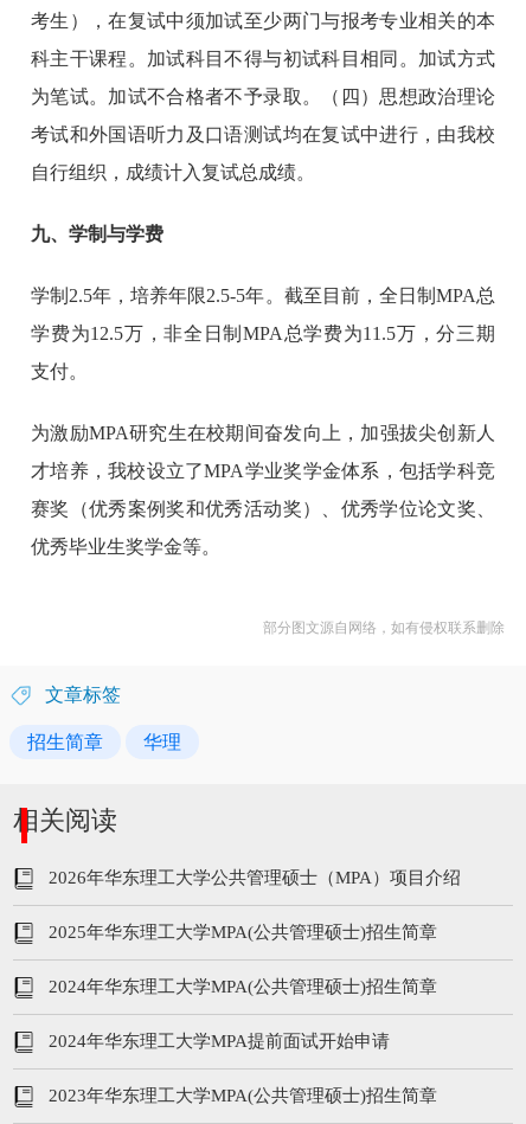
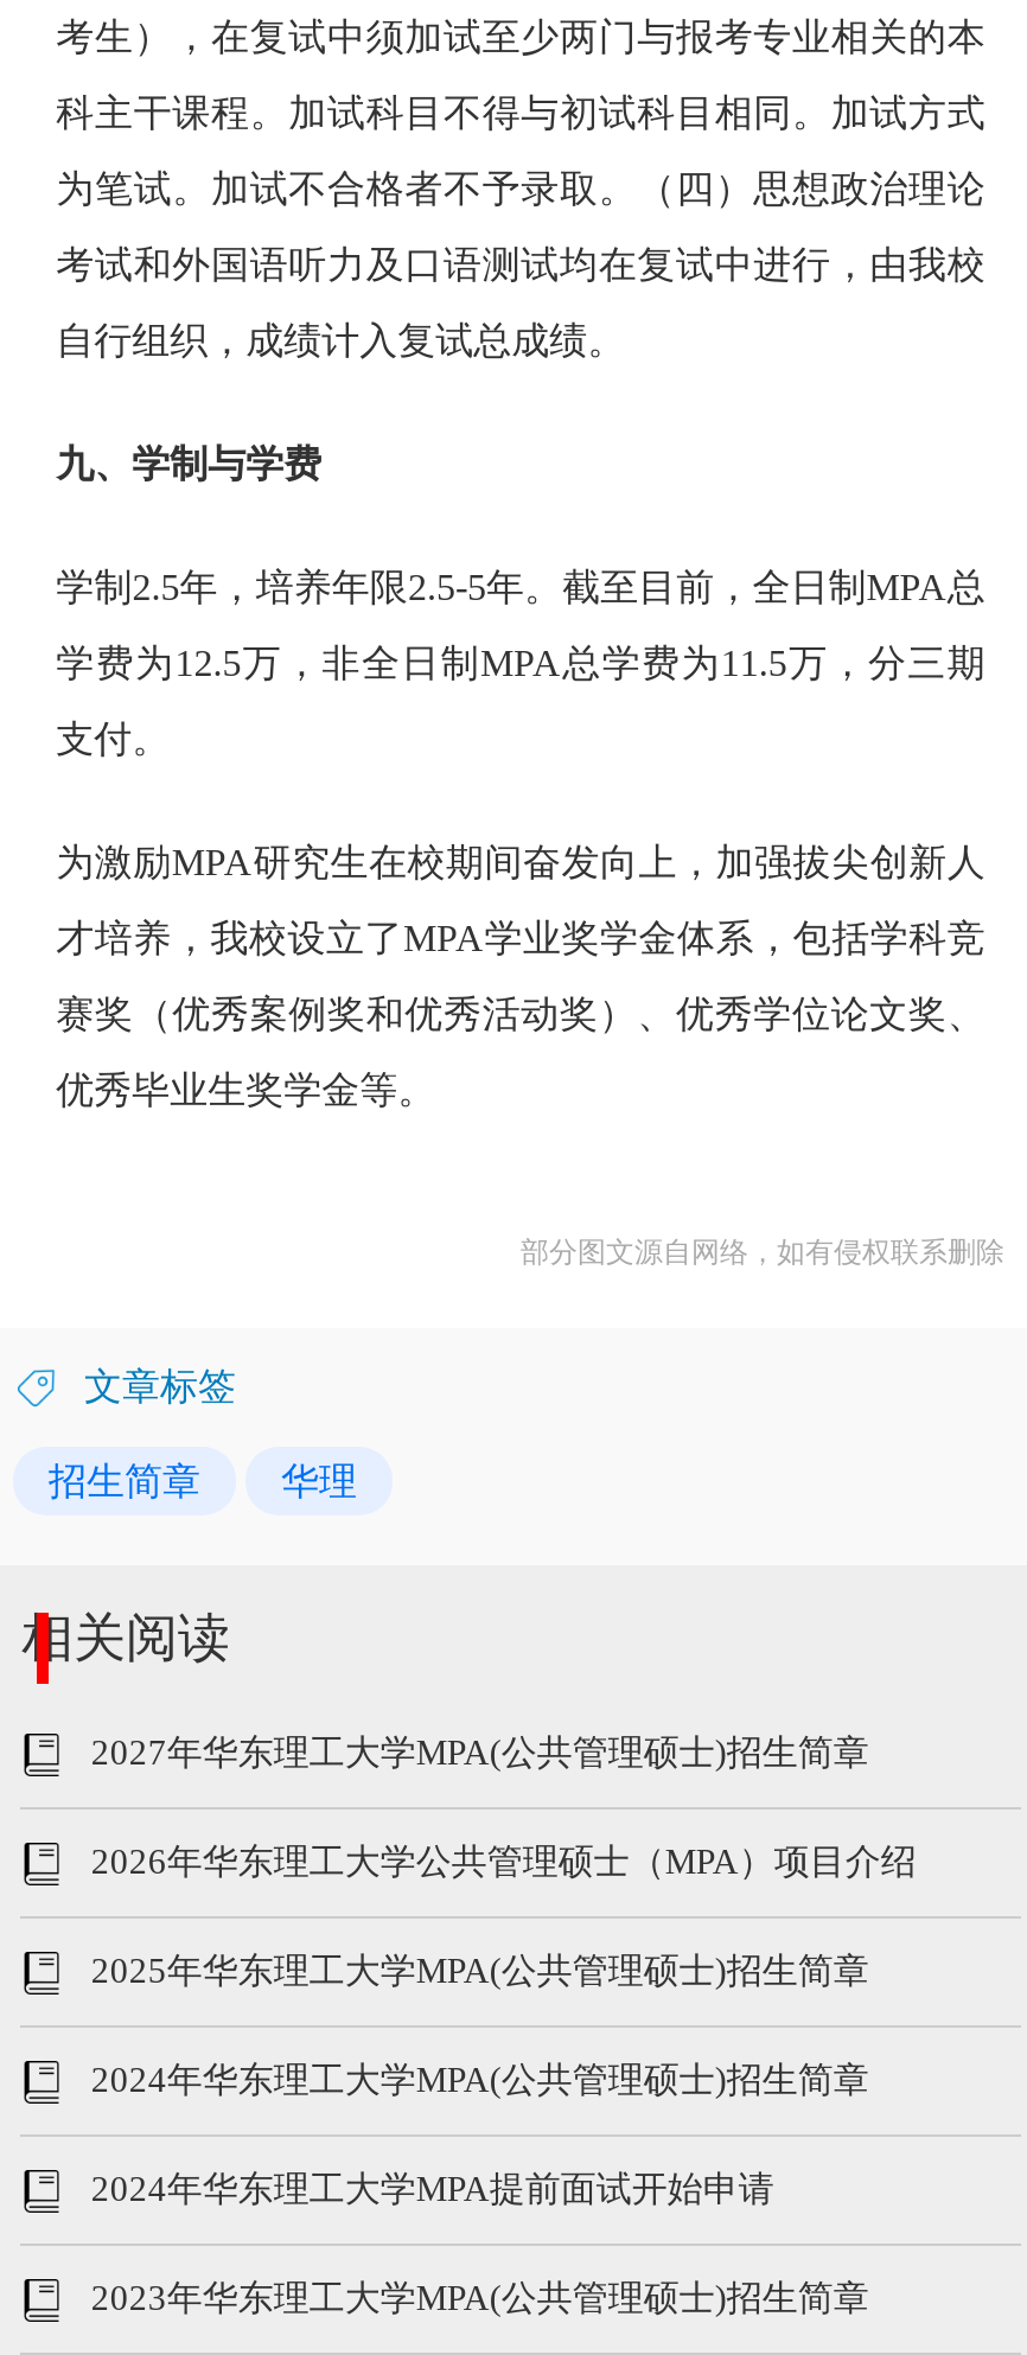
+ 2027年华东理工大学MPA(公共管理硕士)招生简章
